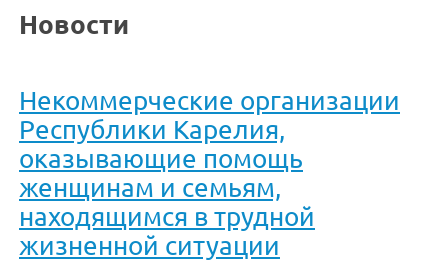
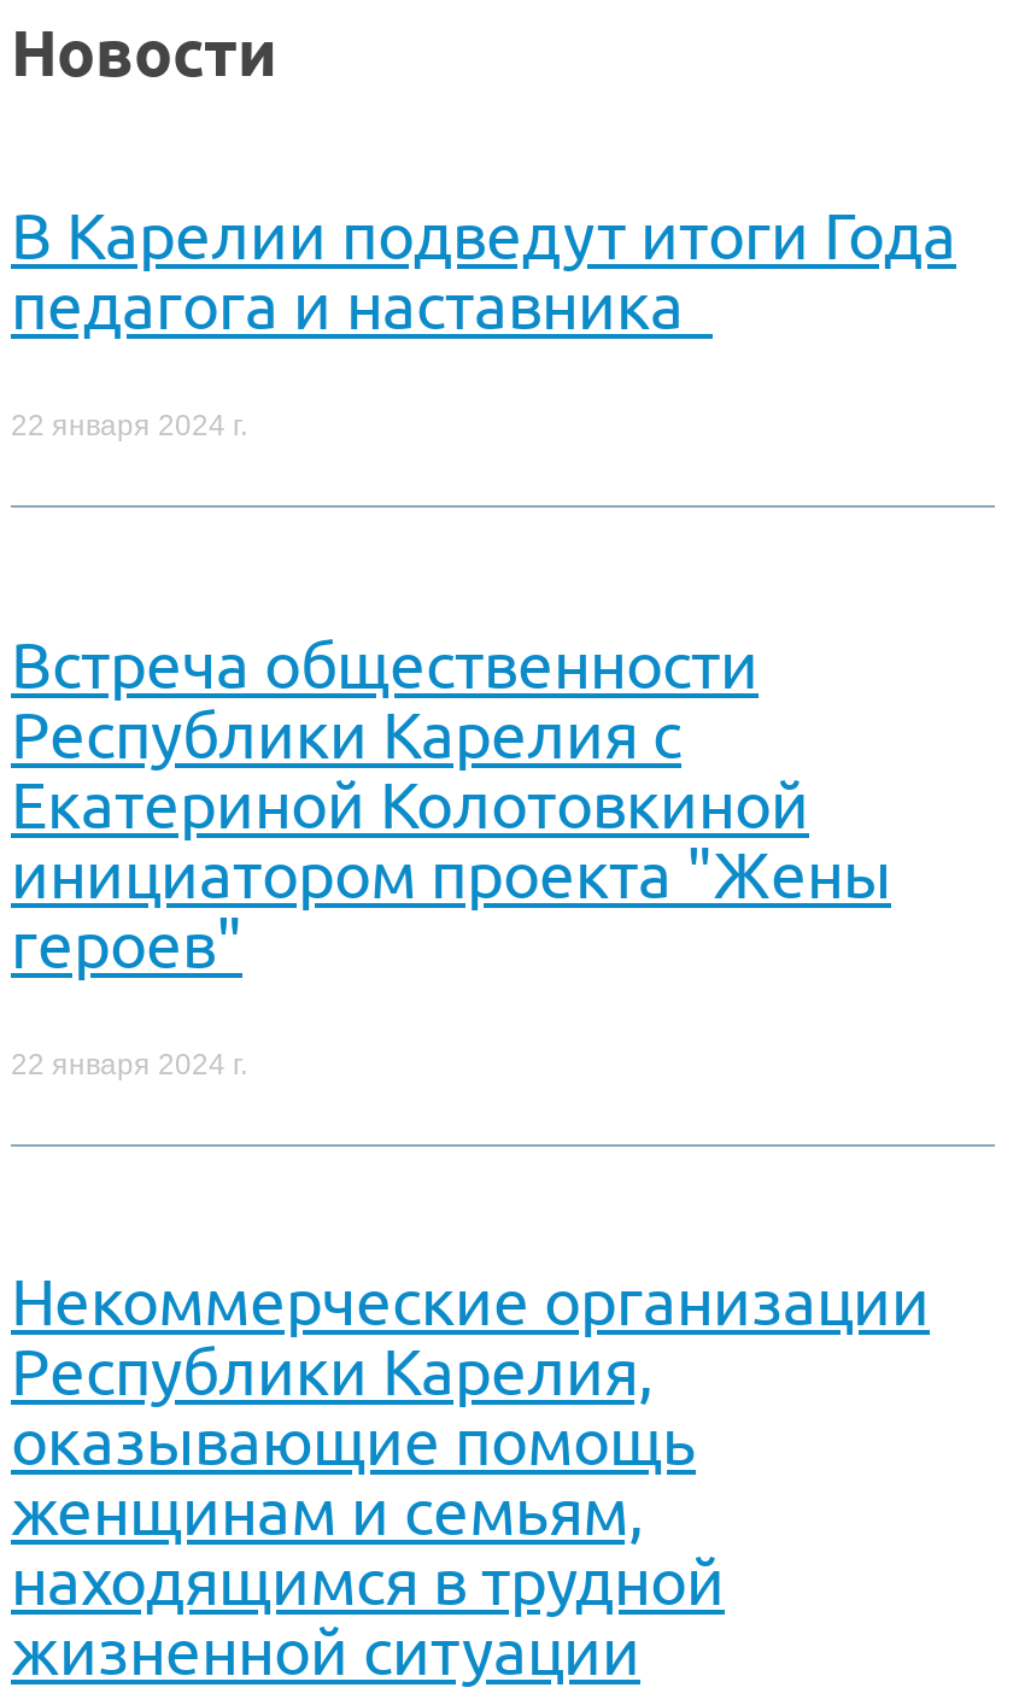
+ В Карелии подведут итоги Года
+ педагога и наставника
+ 22 января 2024 г.
+ Встреча общественности
+ Республики Карелия с
+ Екатериной Колотовкиной
+ инициатором проекта "Жены
+ героев"
+ 22 января 2024 г.
